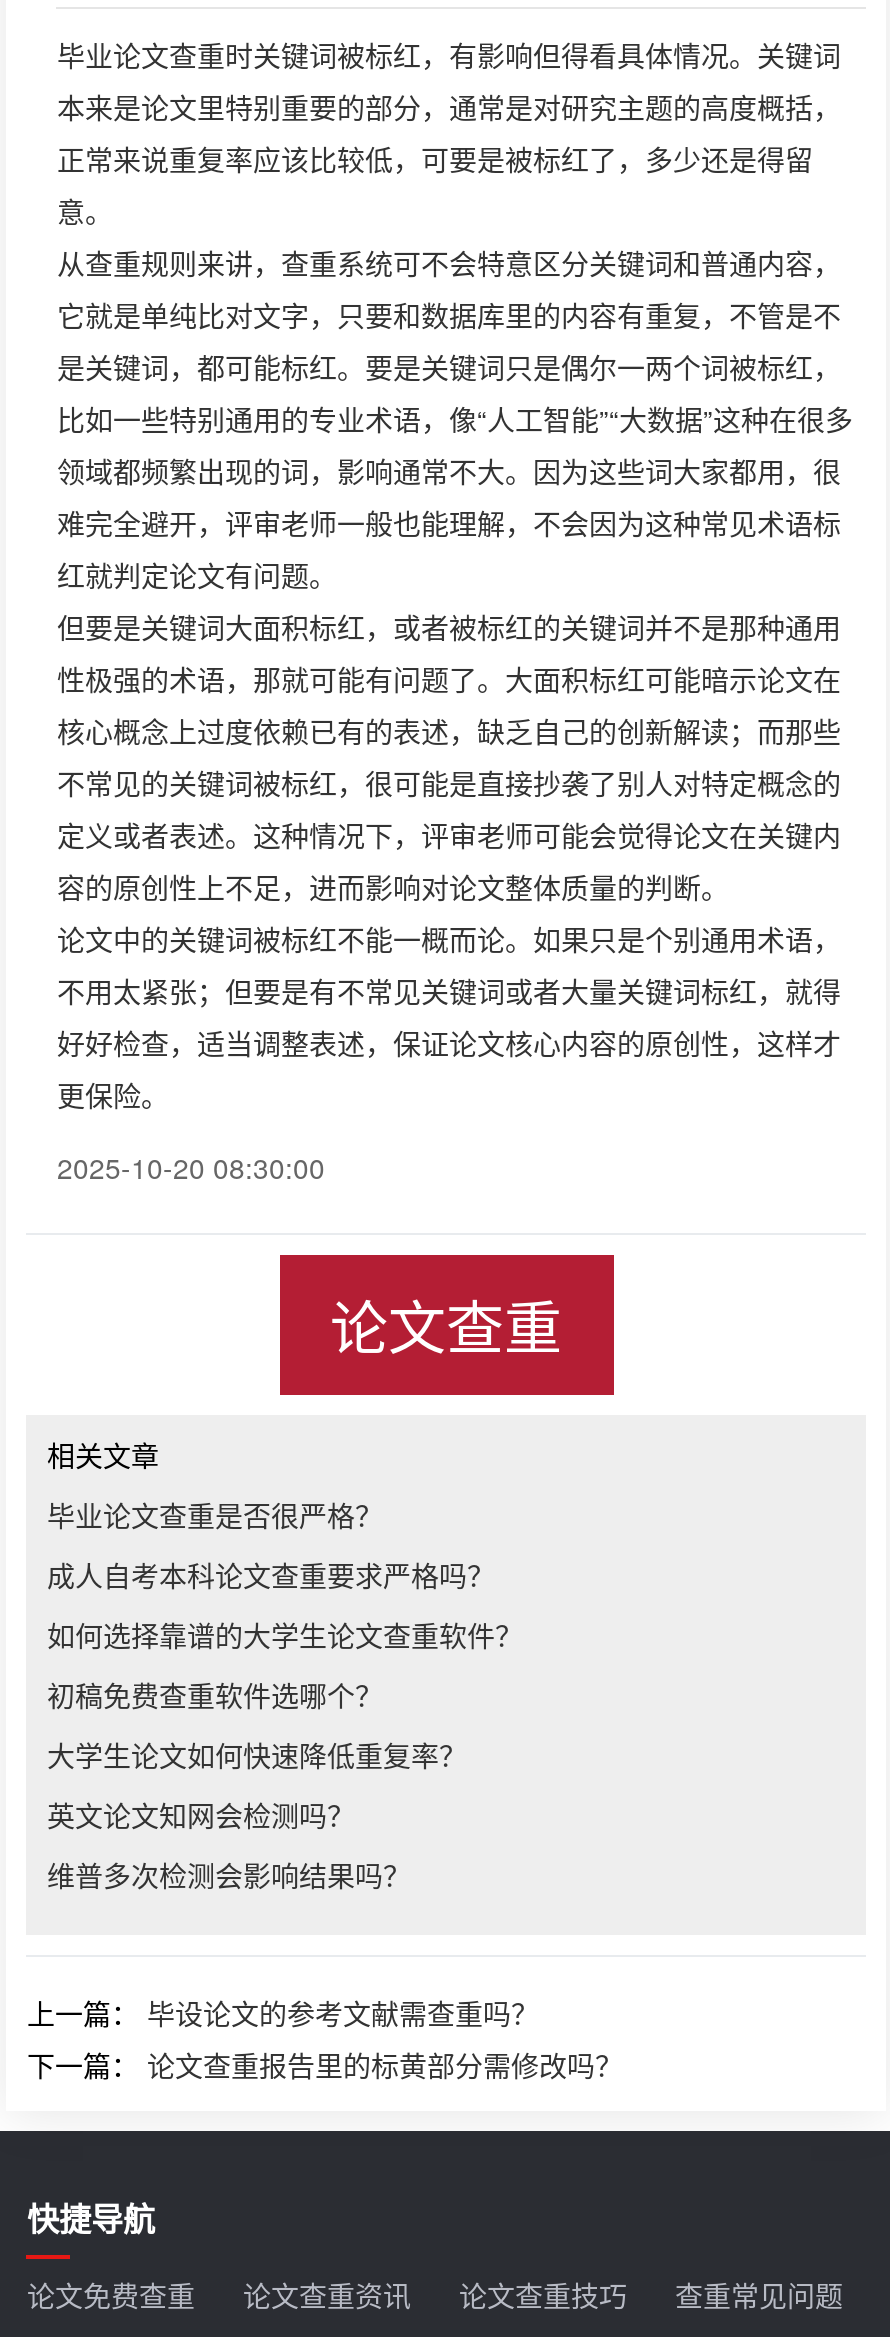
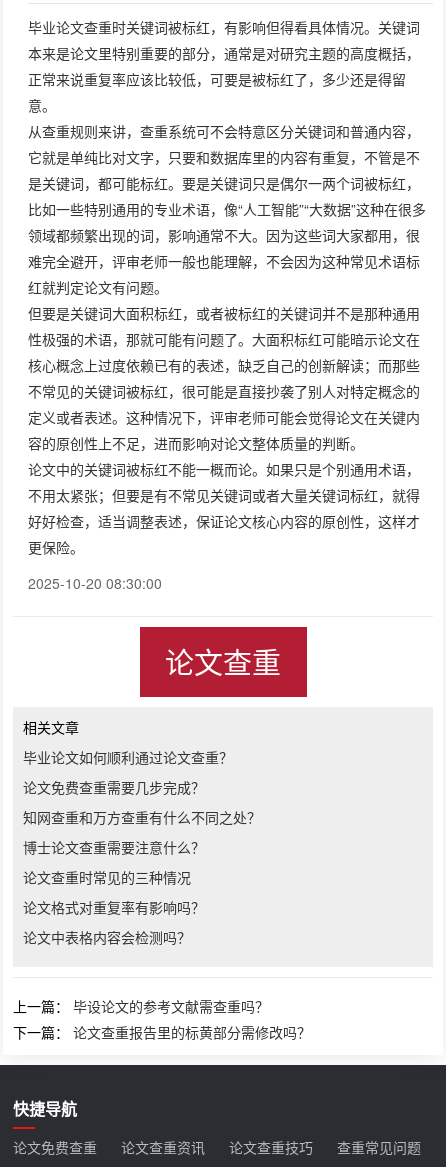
- 毕业论文查重是否很严格？
+ 毕业论文如何顺利通过论文查重？

- 成人自考本科论文查重要求严格吗？
+ 论文免费查重需要几步完成？

- 如何选择靠谱的大学生论文查重软件？
+ 知网查重和万方查重有什么不同之处？

- 初稿免费查重软件选哪个？
+ 博士论文查重需要注意什么？

- 大学生论文如何快速降低重复率？
+ 论文查重时常见的三种情况

- 英文论文知网会检测吗？
+ 论文格式对重复率有影响吗？

- 维普多次检测会影响结果吗？
+ 论文中表格内容会检测吗？
